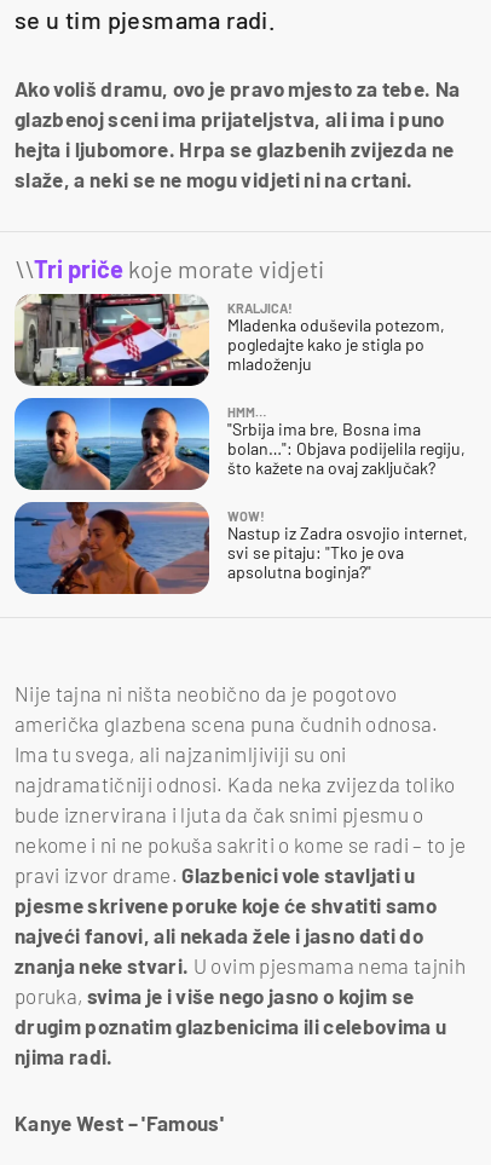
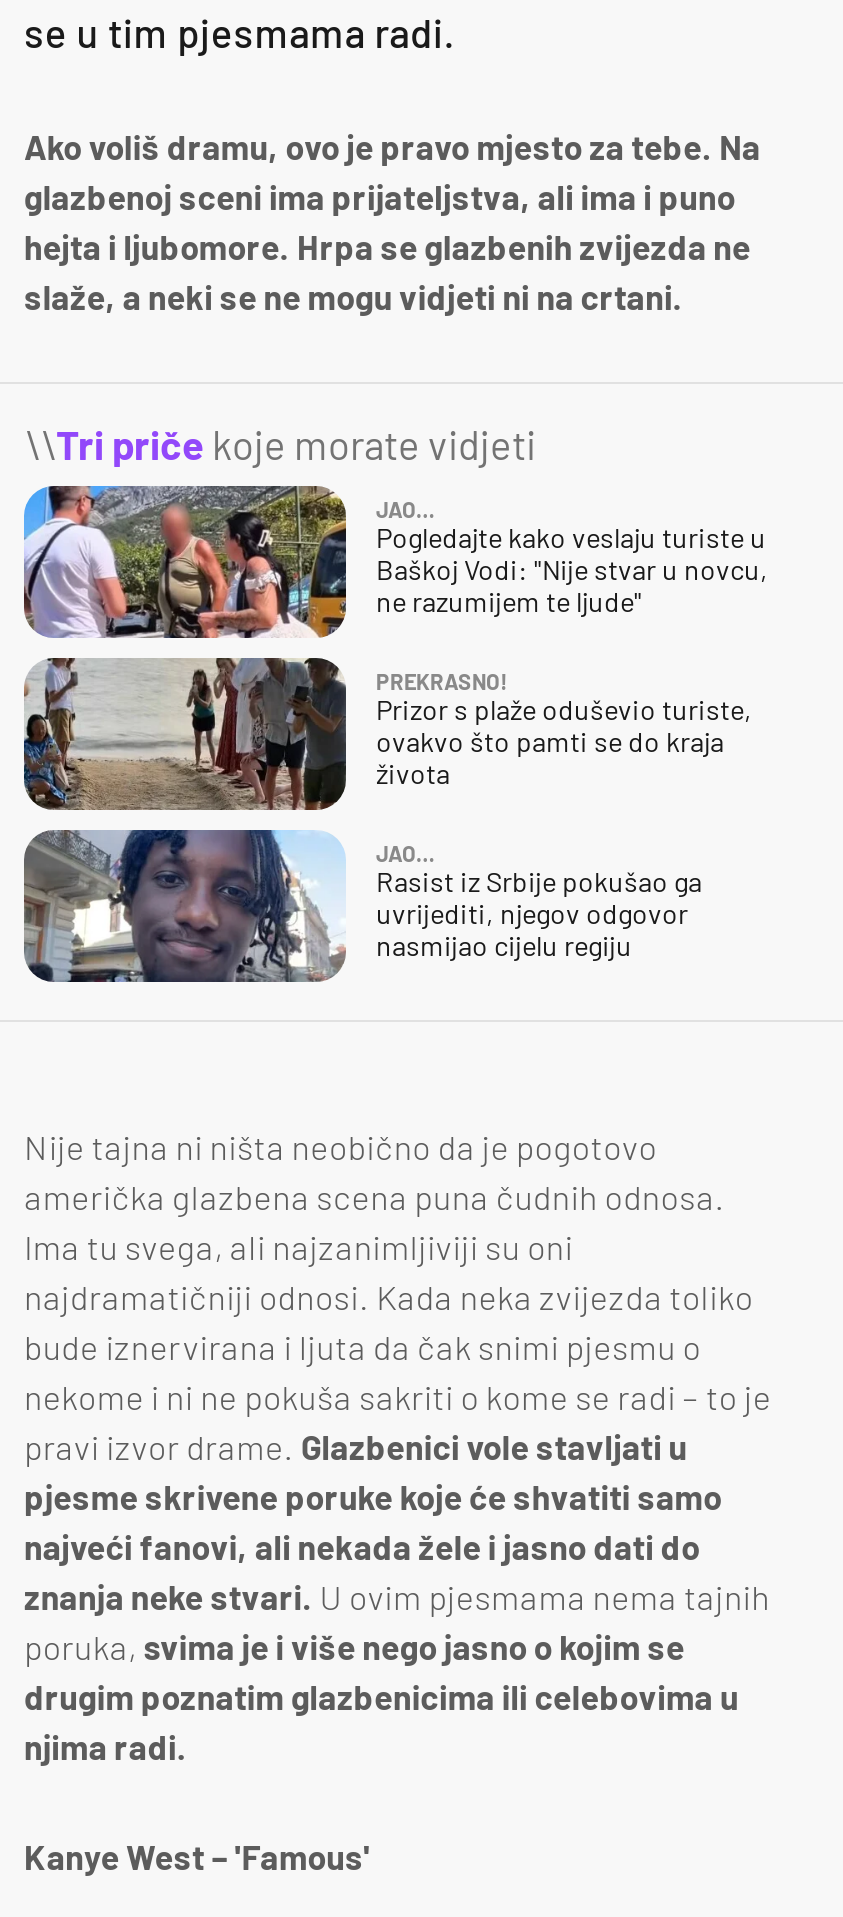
- [image]
- KRALJICA!
- Mladenka oduševila potezom,
- pogledajte kako je stigla po
- mladoženju
+ [image]
+ JAO…
+ Pogledajte kako veslaju turiste u
+ Baškoj Vodi: "Nije stvar u novcu,
+ ne razumijem te ljude"

- [image]
- HMM…
- "Srbija ima bre, Bosna ima
- bolan…": Objava podijelila regiju,
- što kažete na ovaj zaključak?
+ [image]
+ PREKRASNO!
+ Prizor s plaže oduševio turiste,
+ ovakvo što pamti se do kraja
+ života

- [image]
- WOW!
- Nastup iz Zadra osvojio internet,
- svi se pitaju: "Tko je ova
- apsolutna boginja?"
+ [image]
+ JAO…
+ Rasist iz Srbije pokušao ga
+ uvrijediti, njegov odgovor
+ nasmijao cijelu regiju
